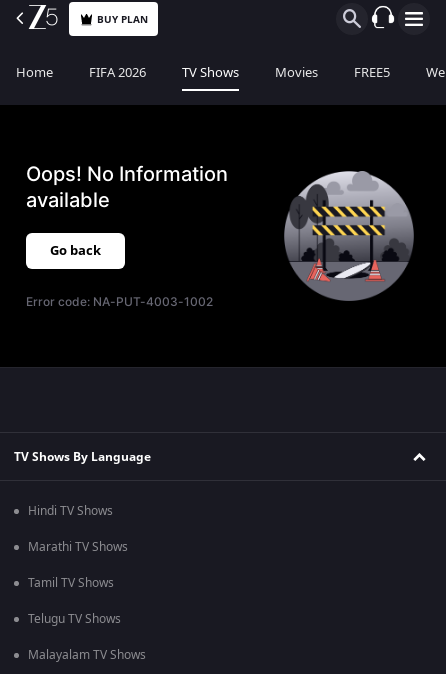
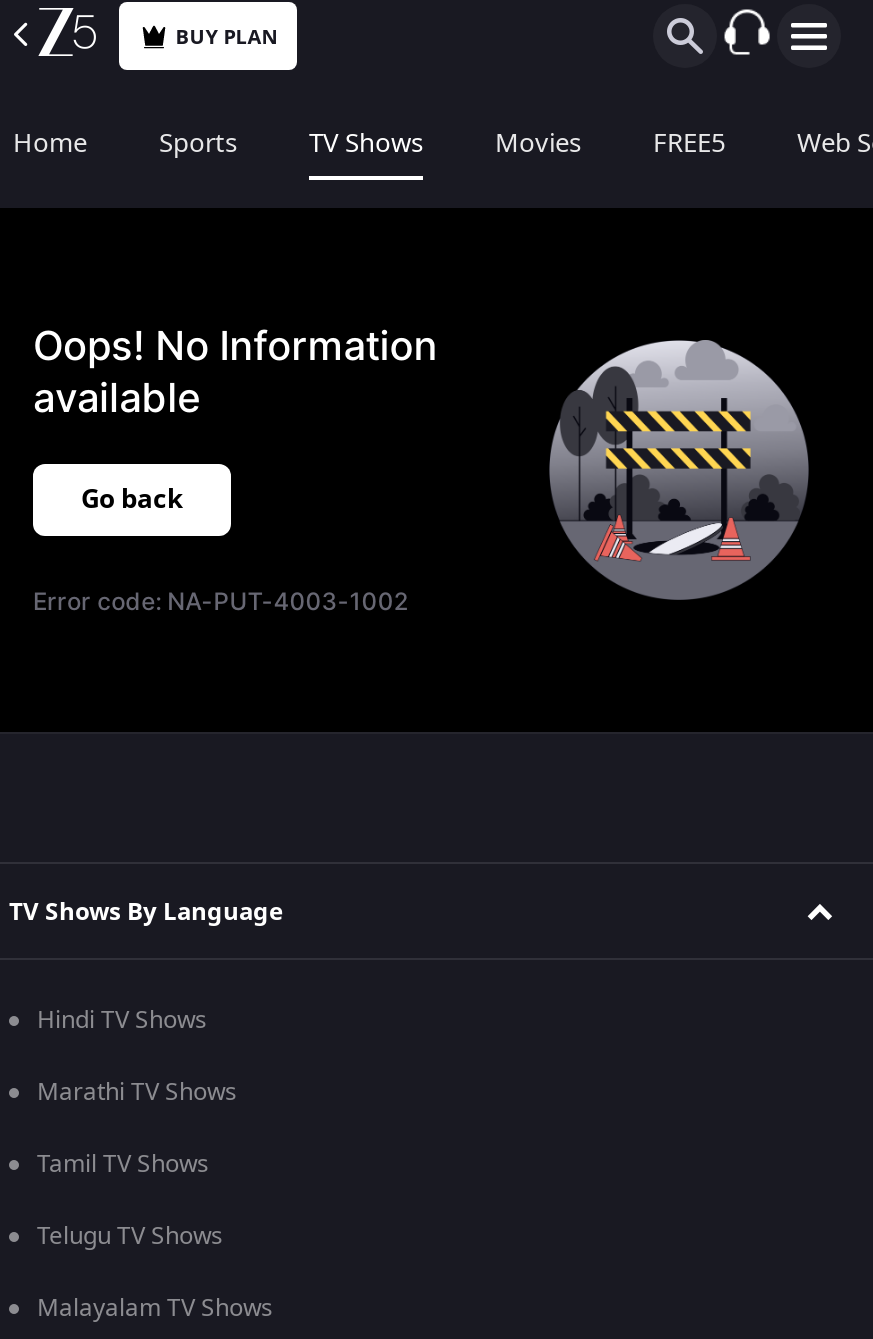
- FIFA 2026
+ Sports
